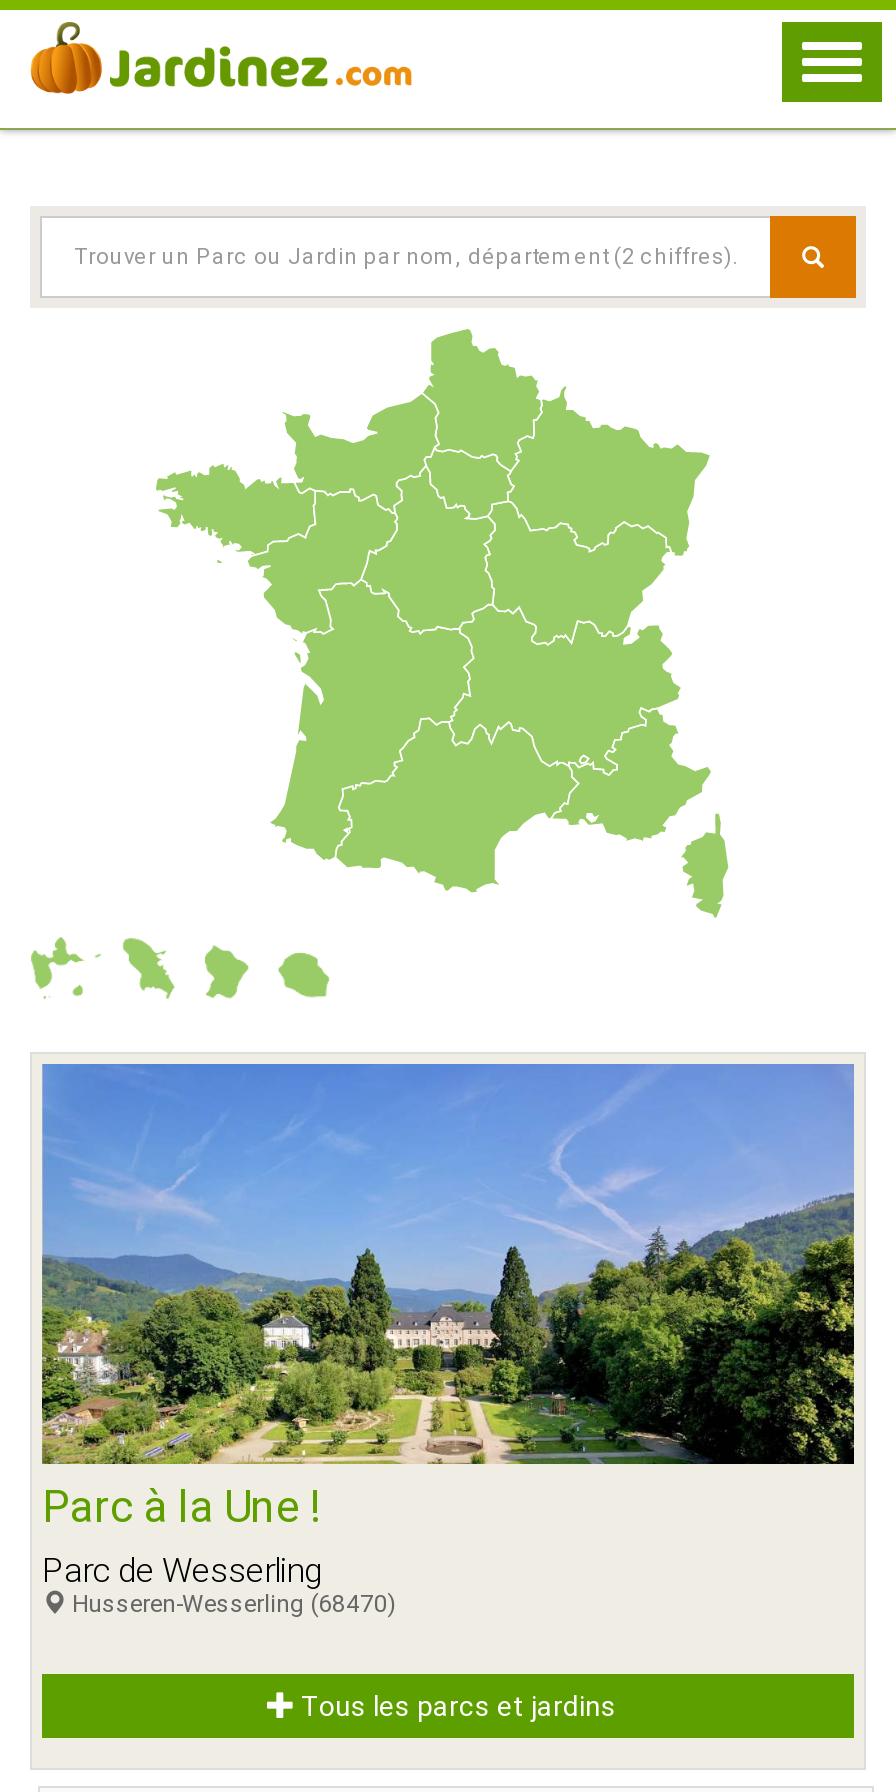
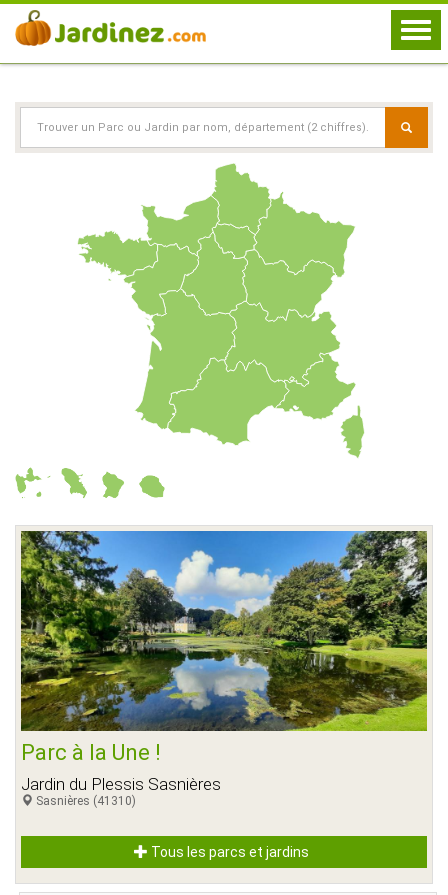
- [image]
+ [image]

- Parc de Wesserling
- Husseren-Wesserling (68470)
+ Jardin du Plessis Sasnières
+ Sasnières (41310)
